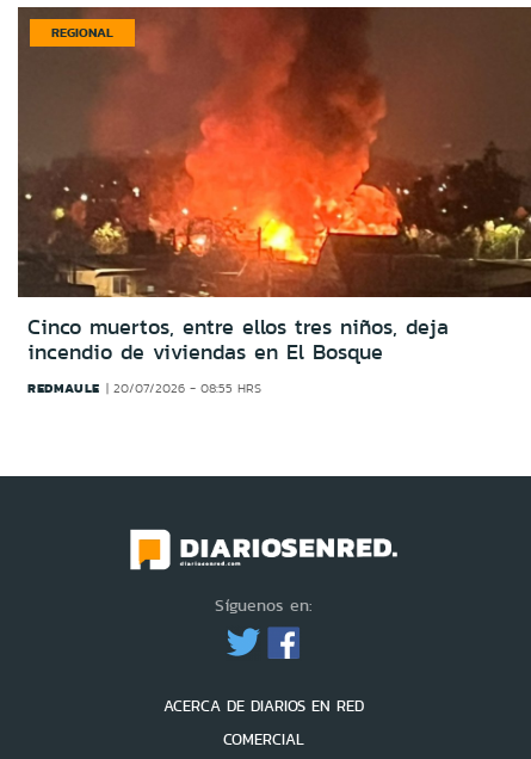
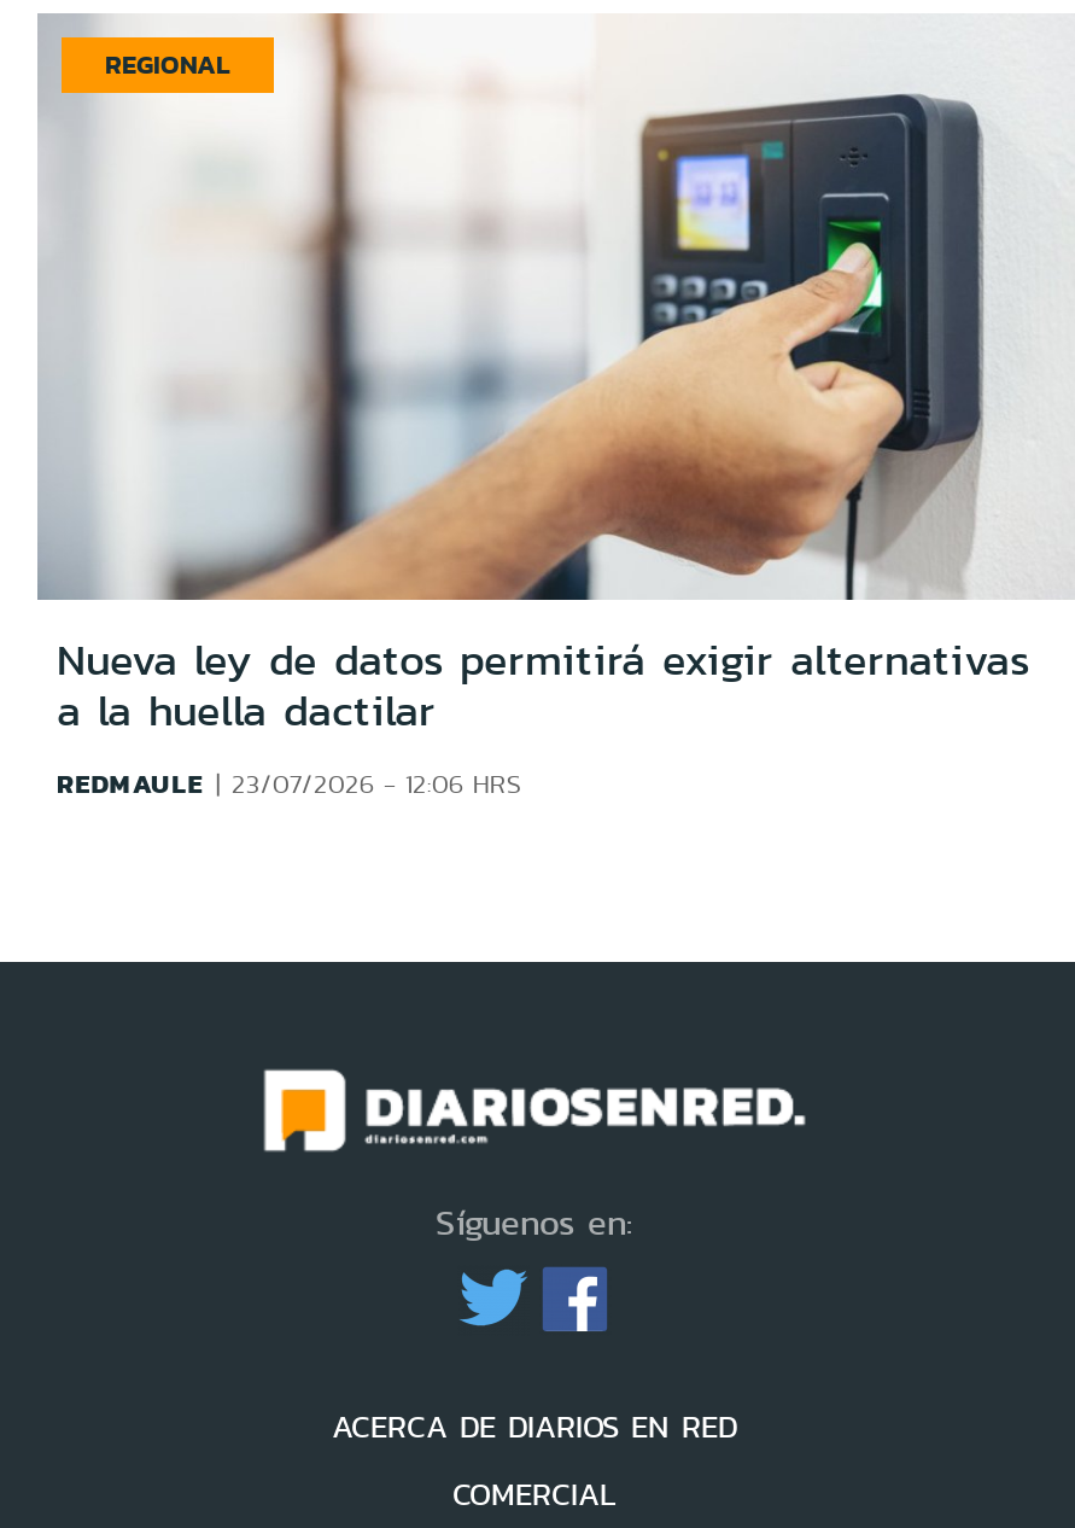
- [image]
- Cinco muertos, entre ellos tres niños, deja
- incendio de viviendas en El Bosque
+ [image]
+ Nueva ley de datos permitirá exigir alternativas
+ a la huella dactilar

- REDMAULE 20/07/2026 - 08:55 HRS
+ REDMAULE 23/07/2026 - 12:06 HRS
